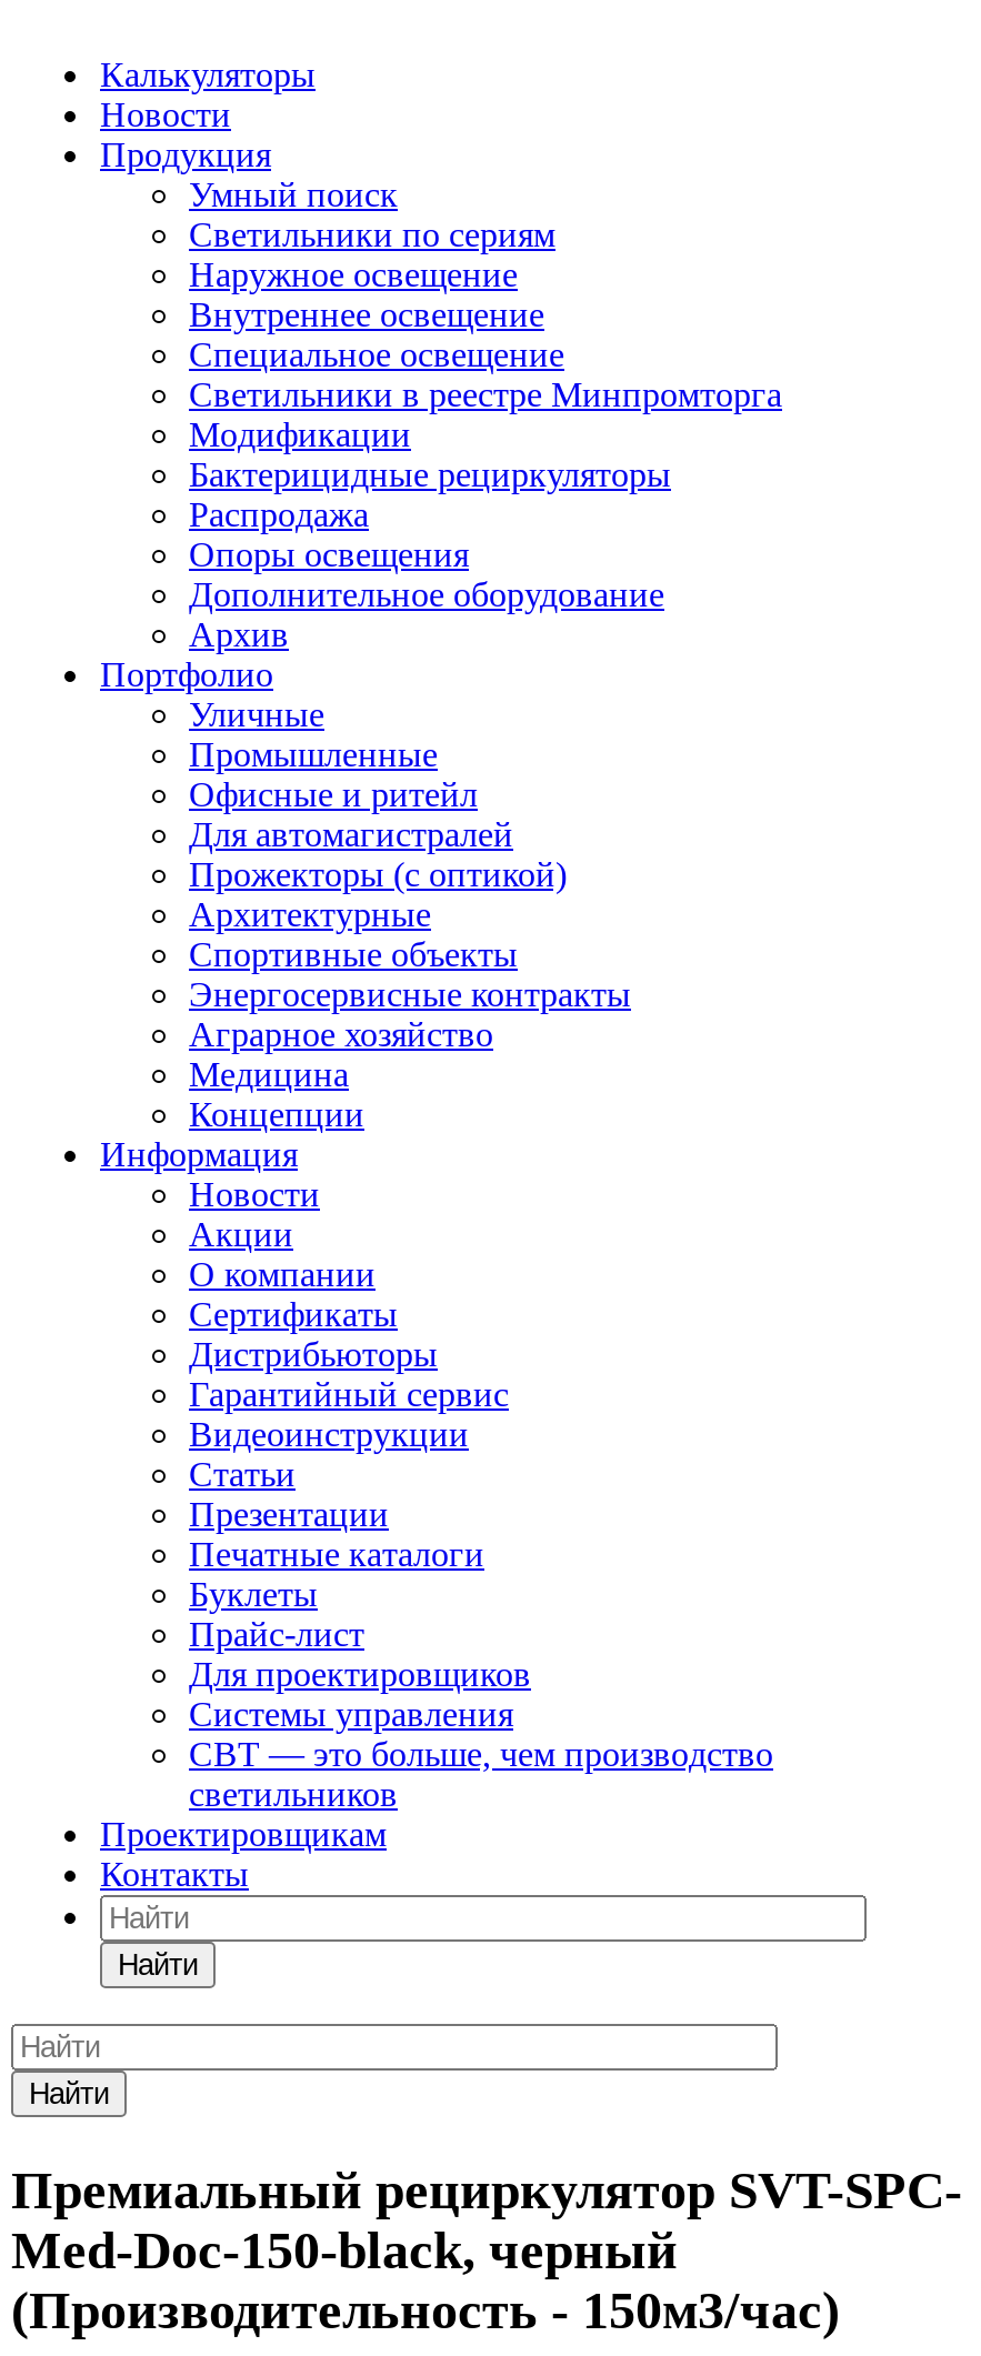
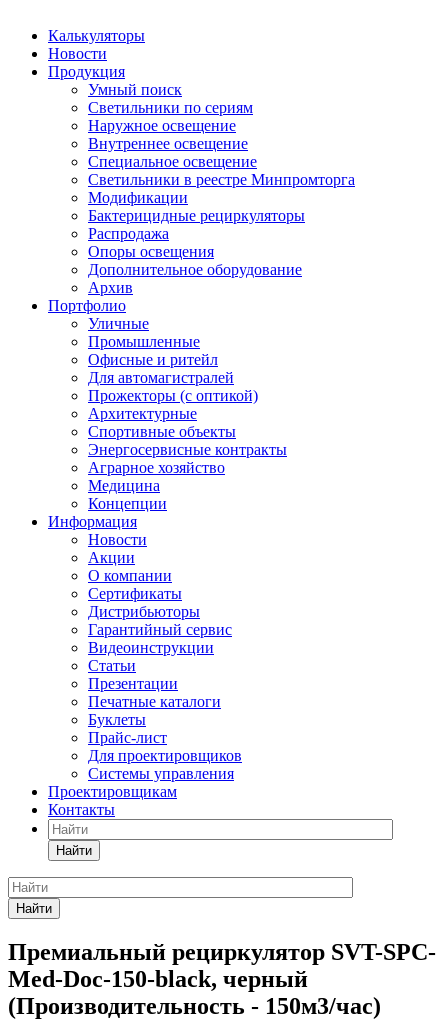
- СВТ — это больше, чем производство
- светильников
